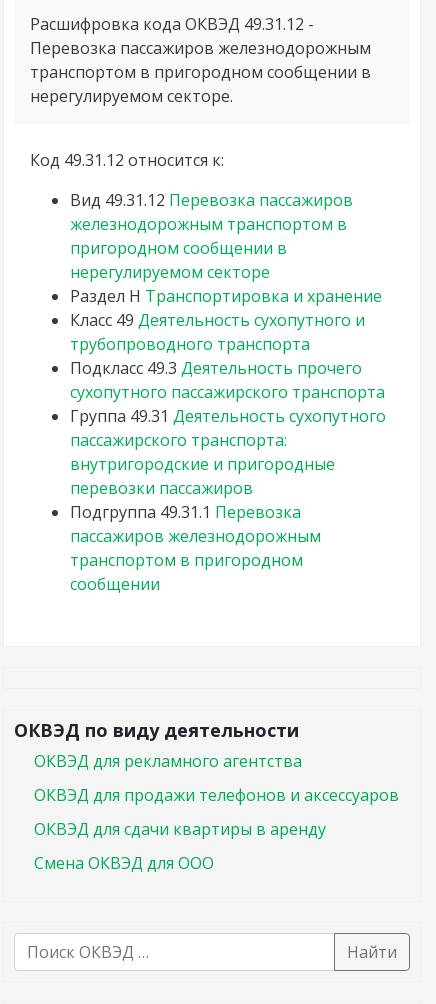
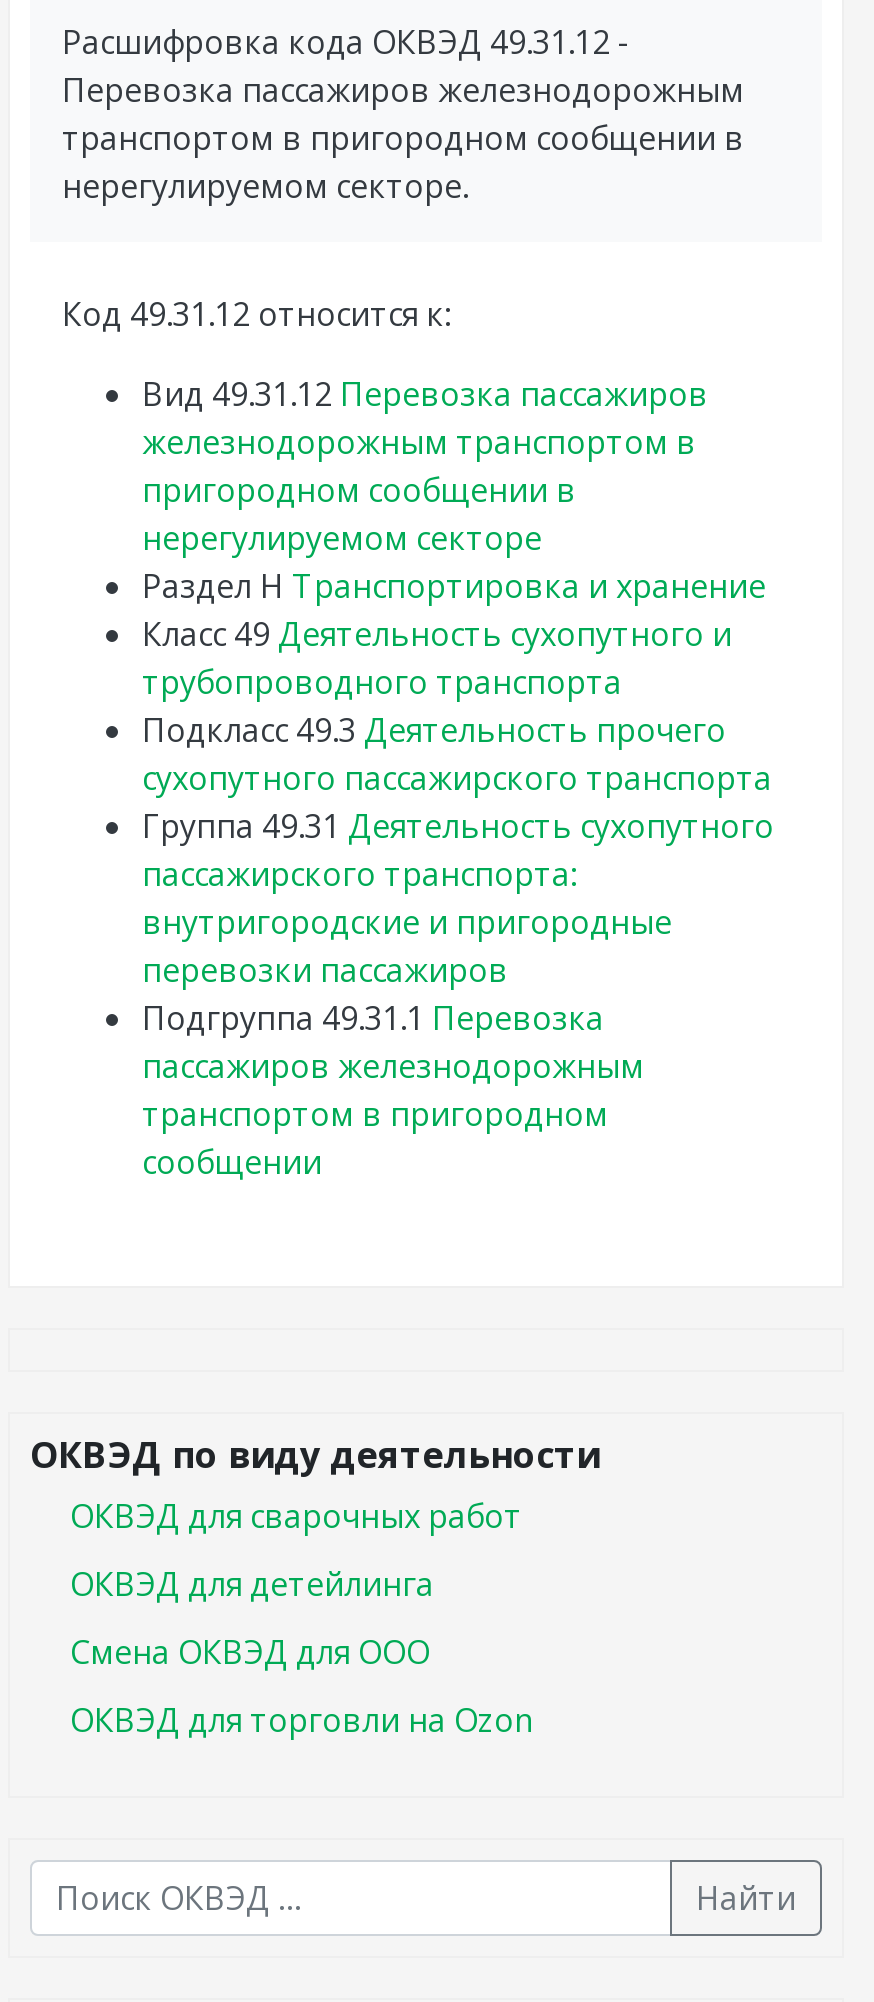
- ОКВЭД для рекламного агентства
- ОКВЭД для продажи телефонов и аксессуаров
- ОКВЭД для сдачи квартиры в аренду
+ ОКВЭД для сварочных работ
+ ОКВЭД для детейлинга

moved up: Смена ОКВЭД для ООО

+ ОКВЭД для торговли на Ozon
